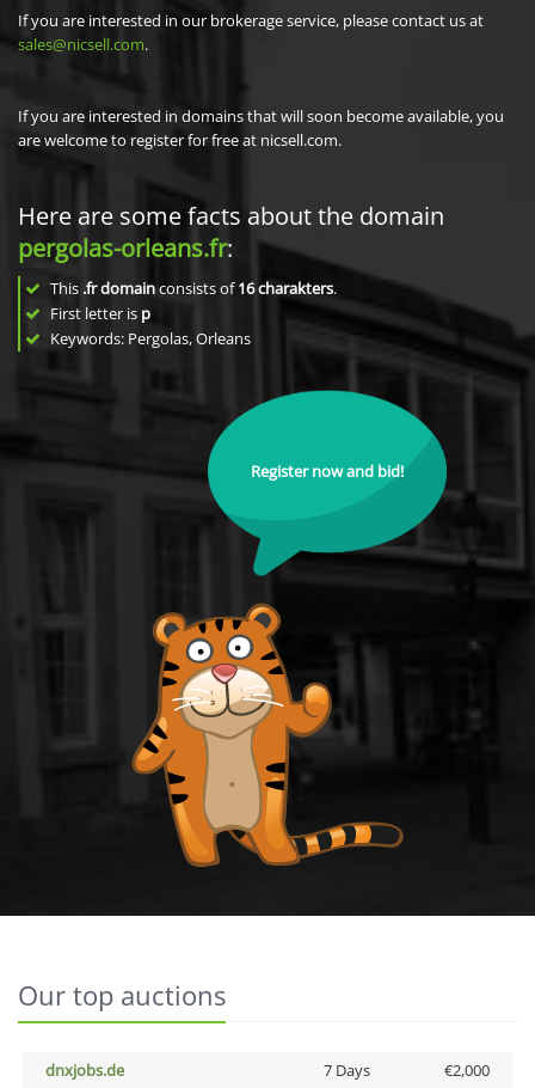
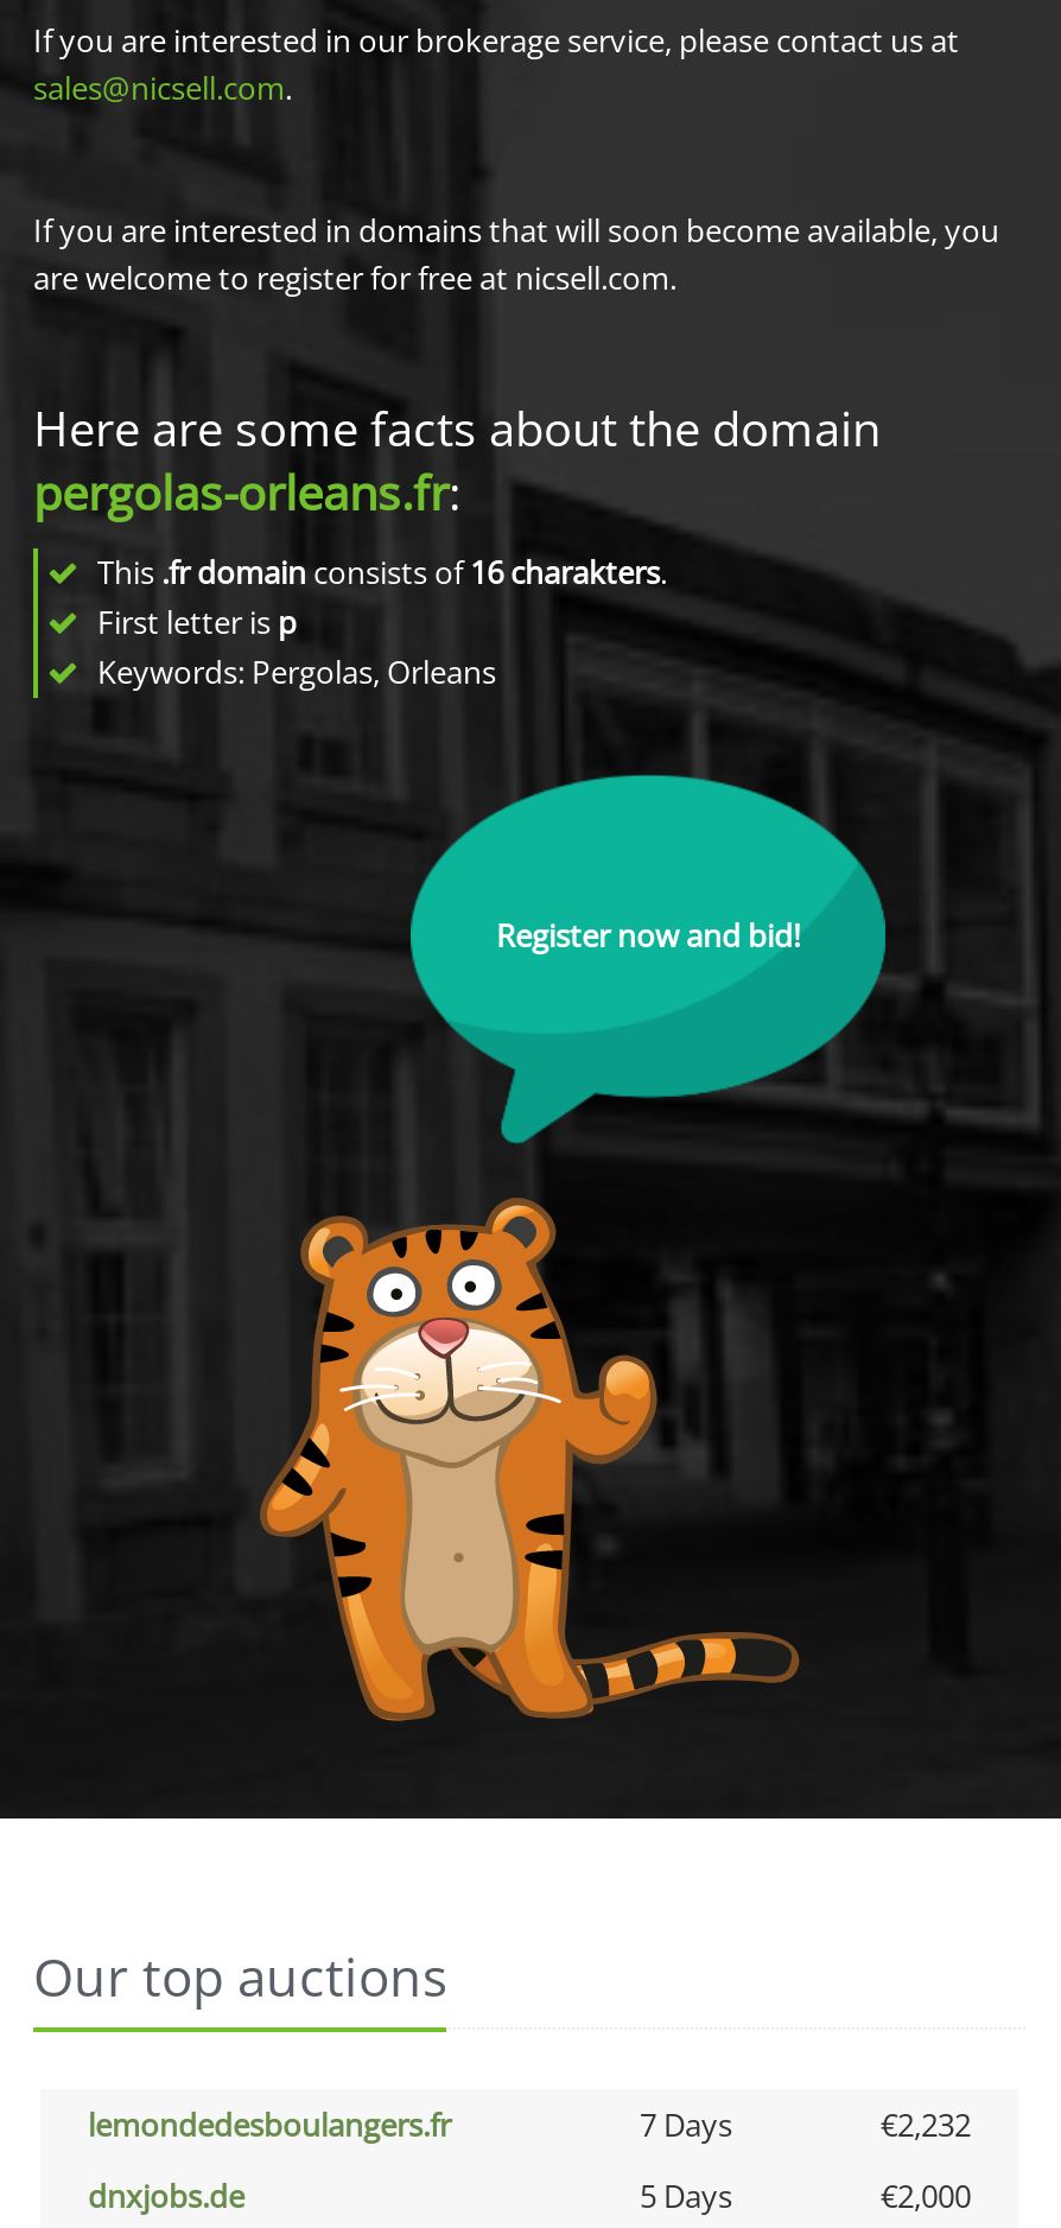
+ lemondedesboulangers.fr
+ 7 Days
+ €2,232

- 7 Days
+ 5 Days
